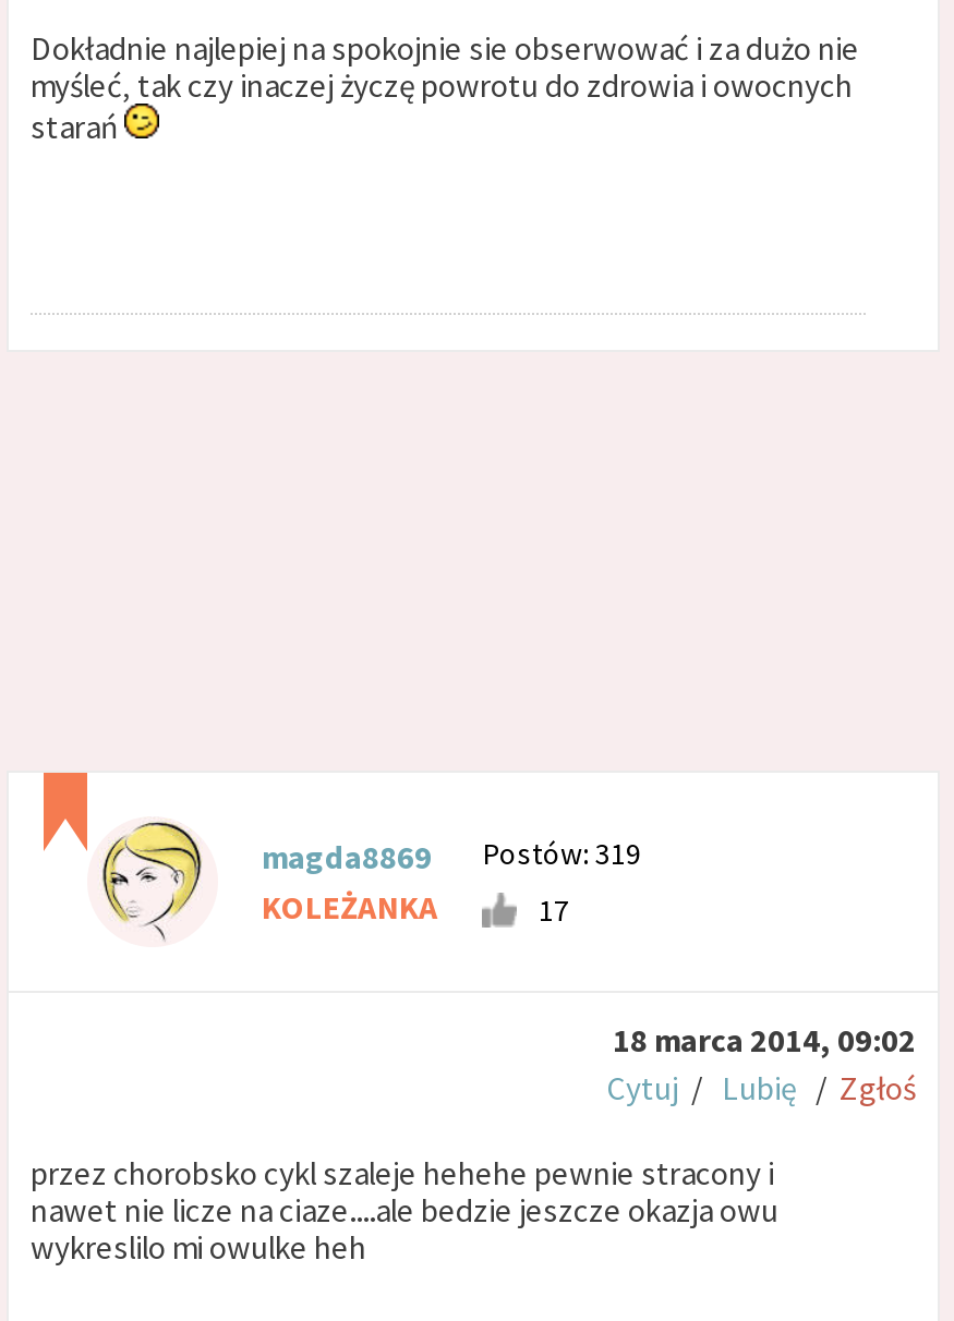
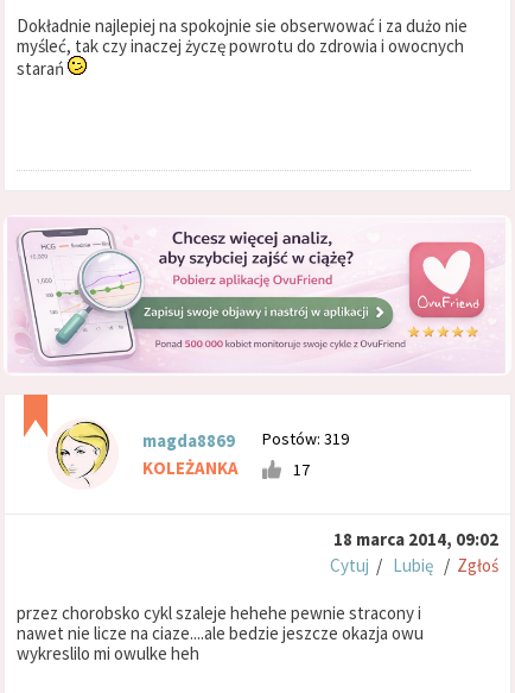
+ [image]
